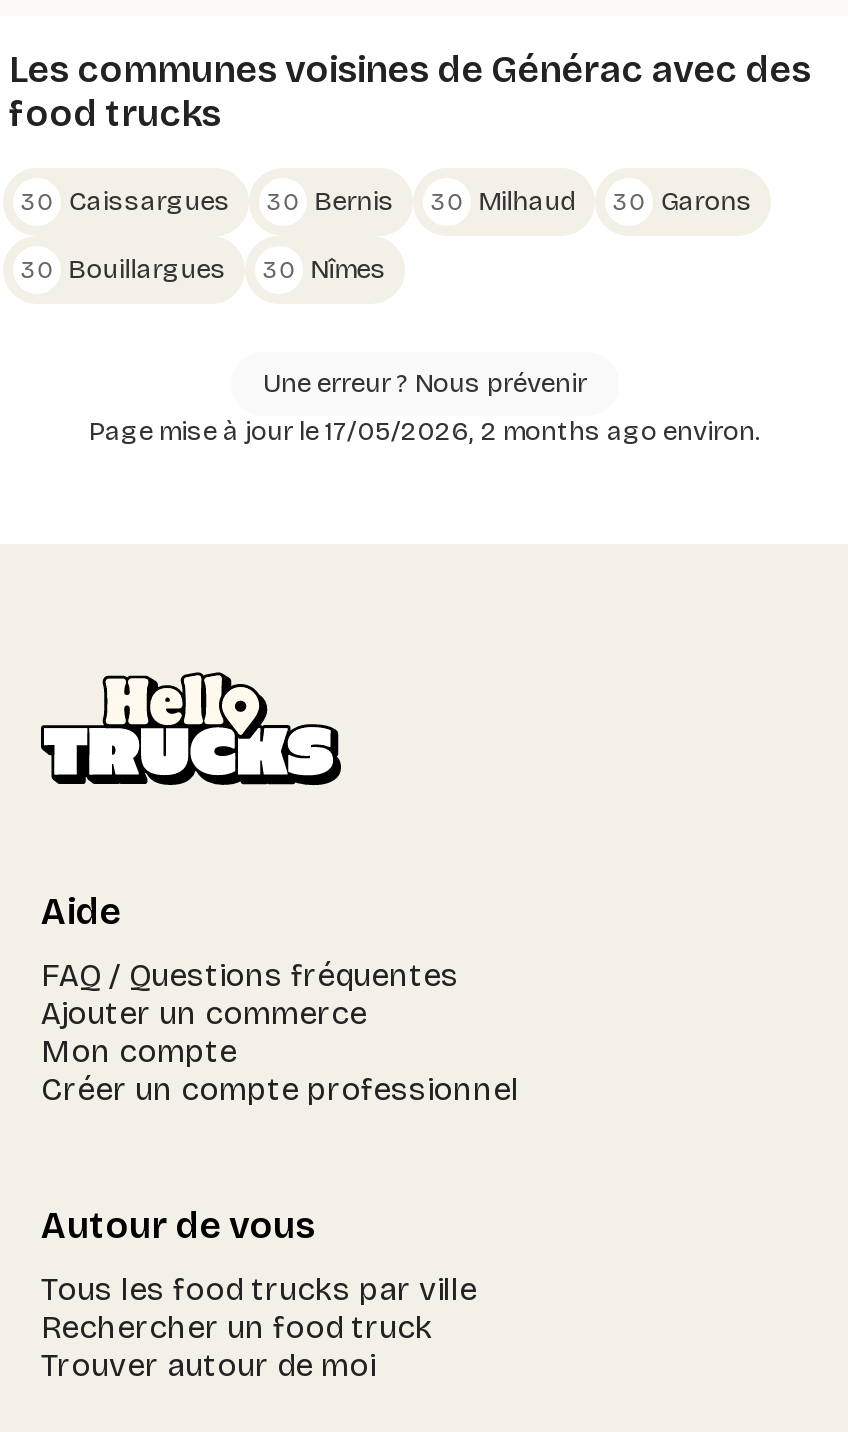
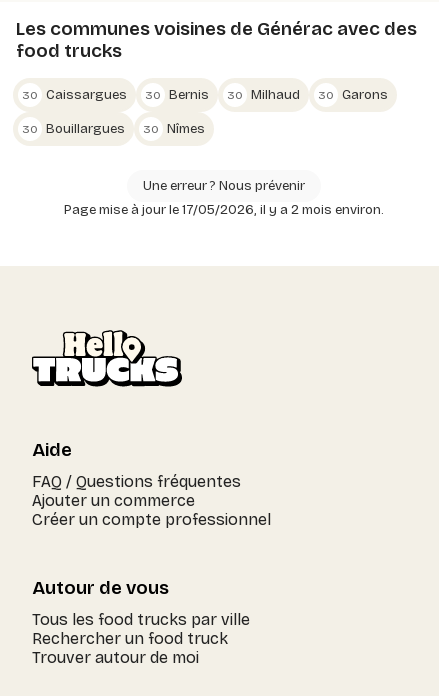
- Page mise à jour le 17/05/2026, 2 months ago environ.
+ Page mise à jour le 17/05/2026, il y a 2 mois environ.

- Mon compte
